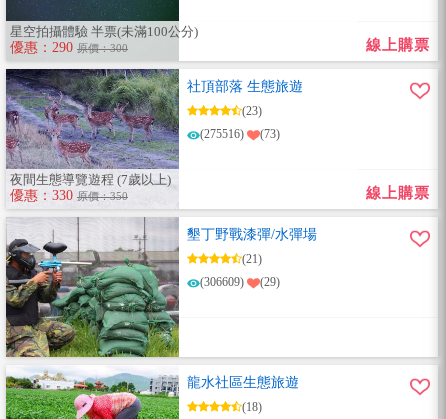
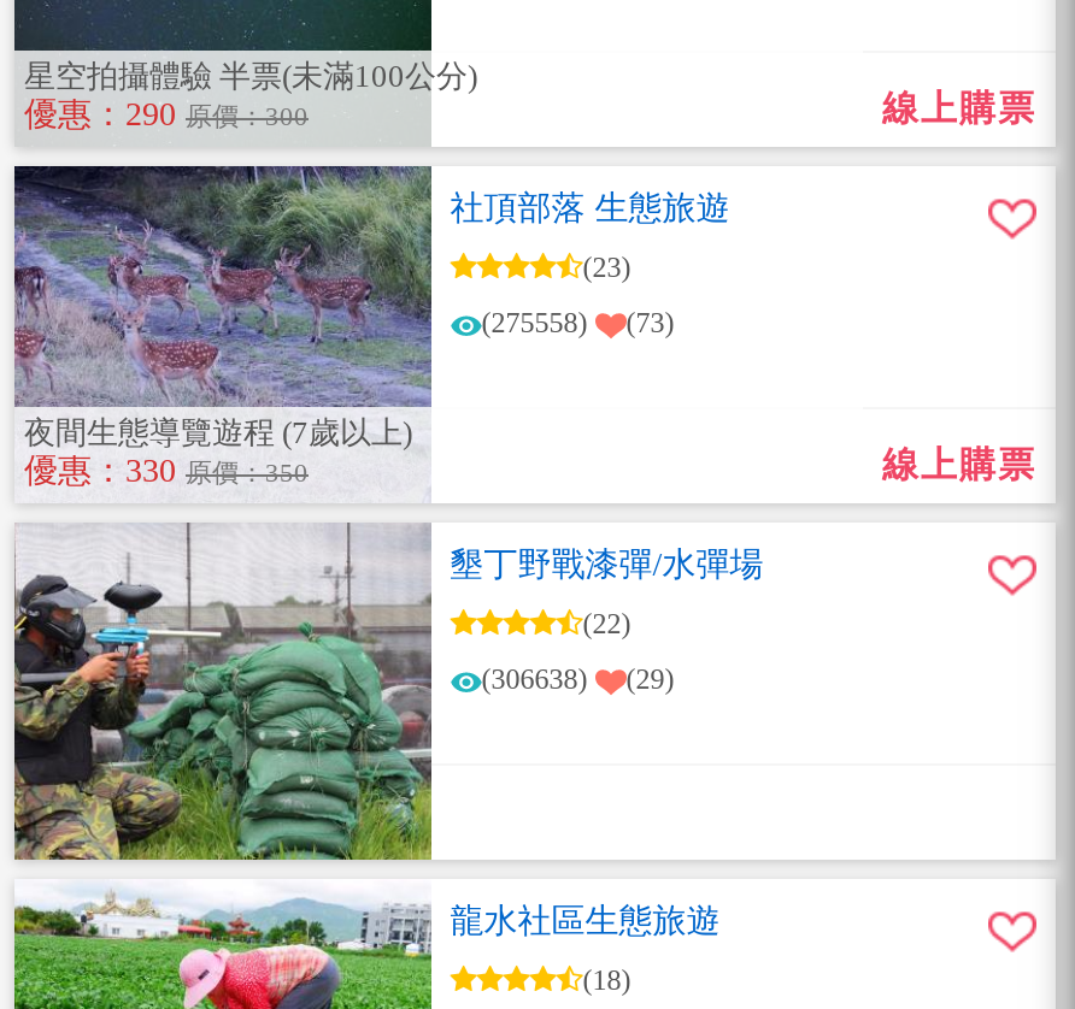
- (275516) (73)
+ (275558) (73)

- (21)
+ (22)

- (306609) (29)
+ (306638) (29)
